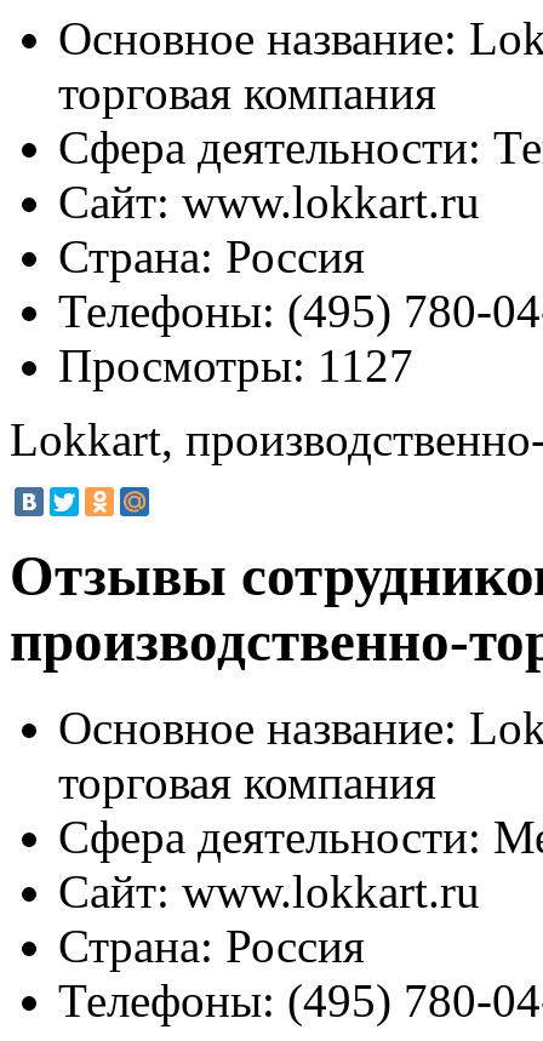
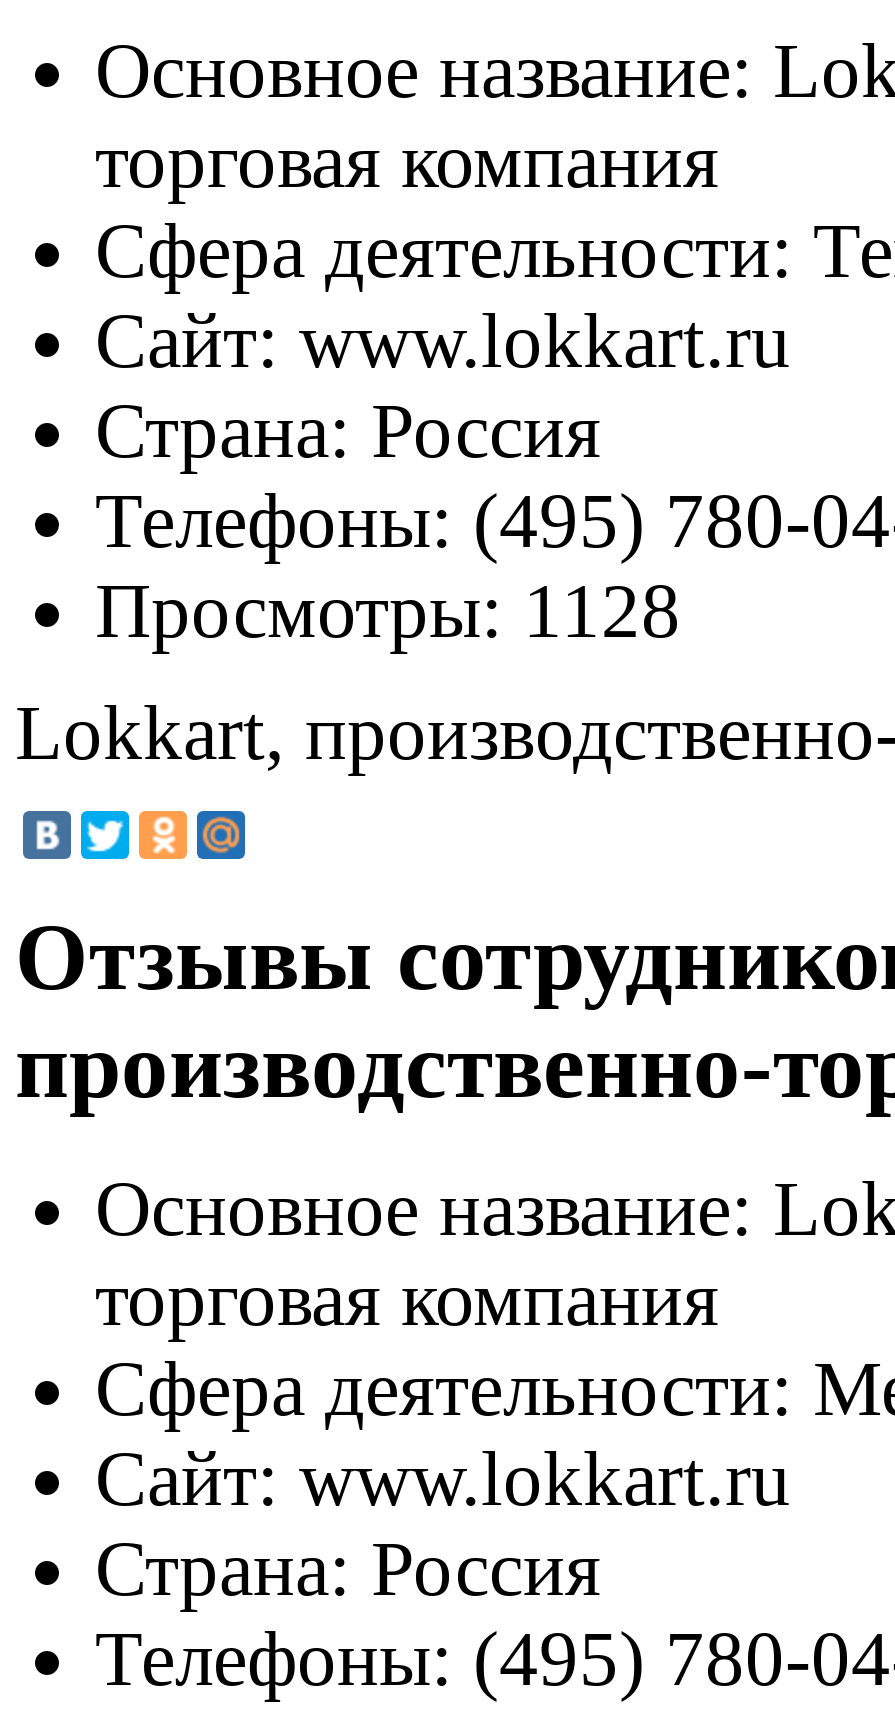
- Просмотры: 1127
+ Просмотры: 1128
